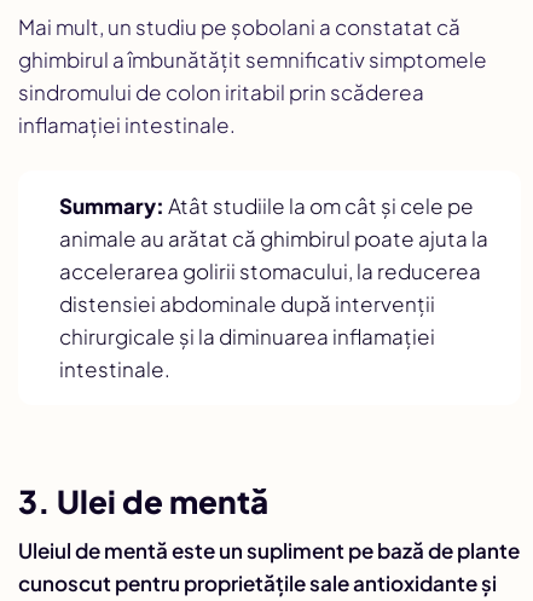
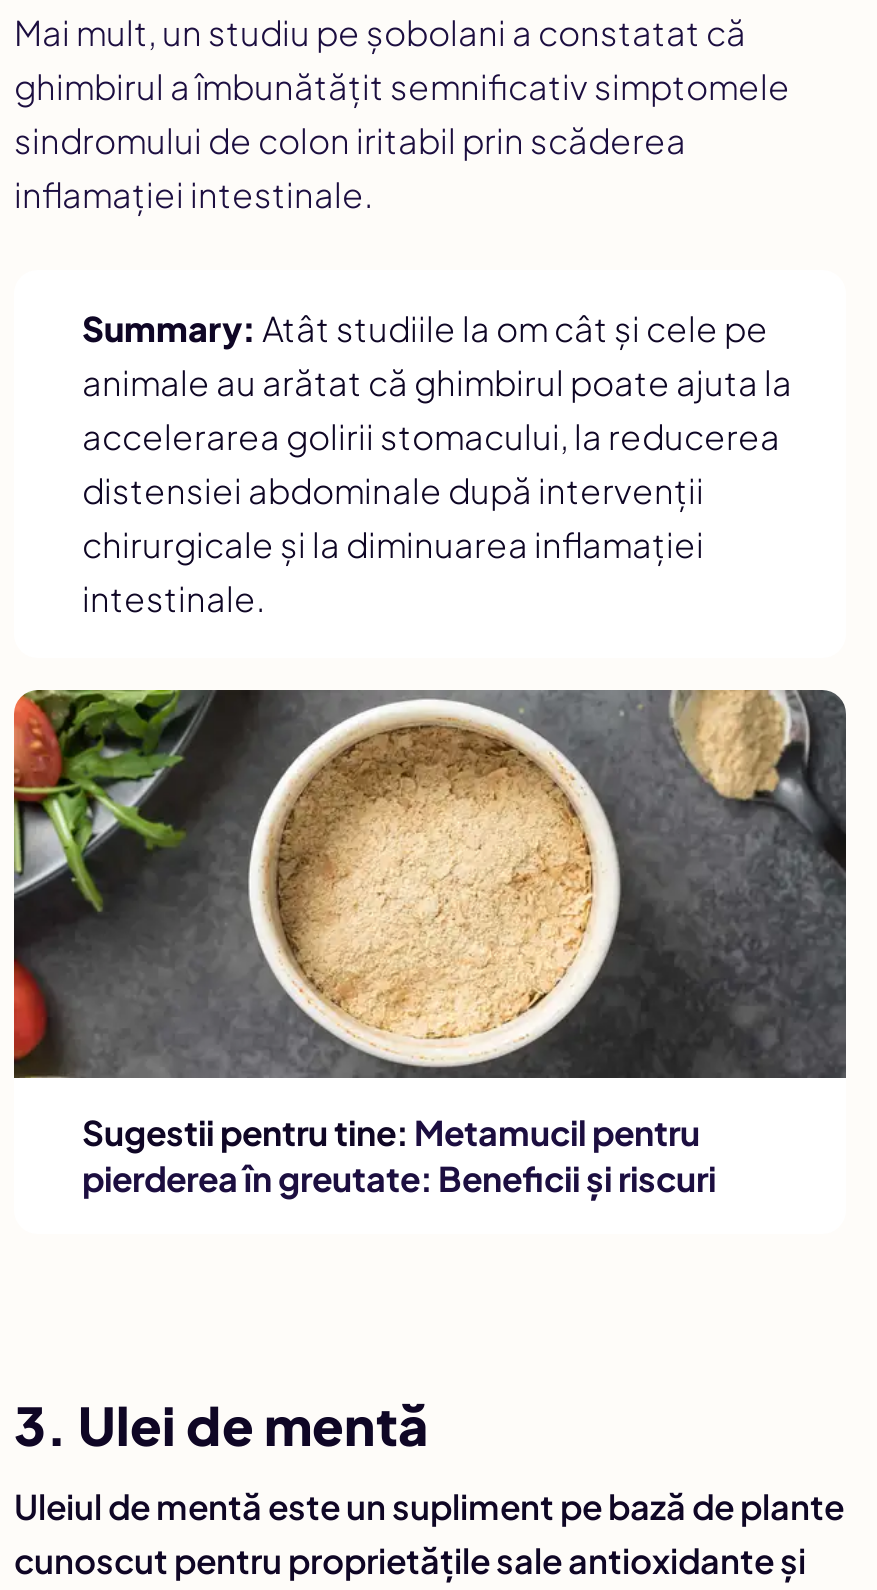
+ [image]
+ Sugestii pentru tine: Metamucil pentru
+ pierderea în greutate: Beneficii și riscuri
